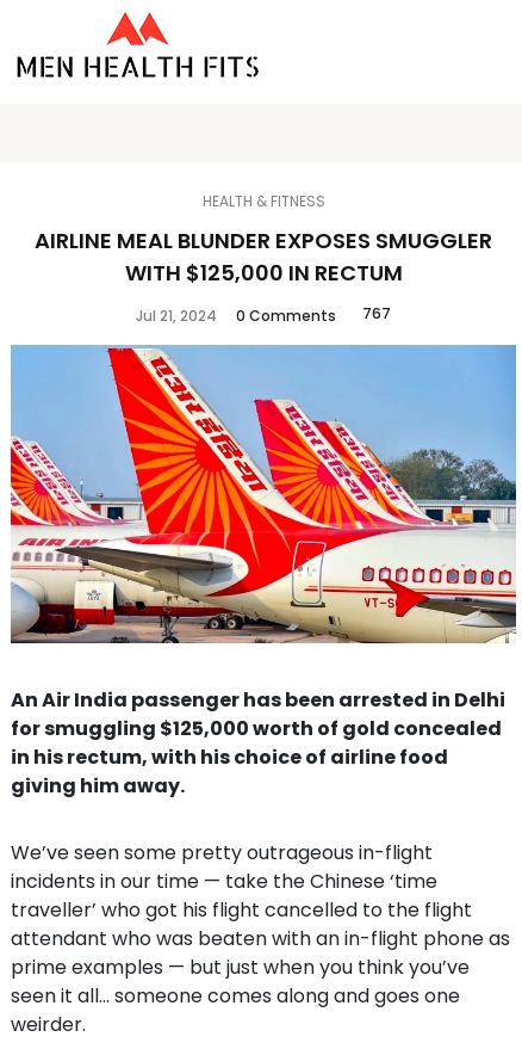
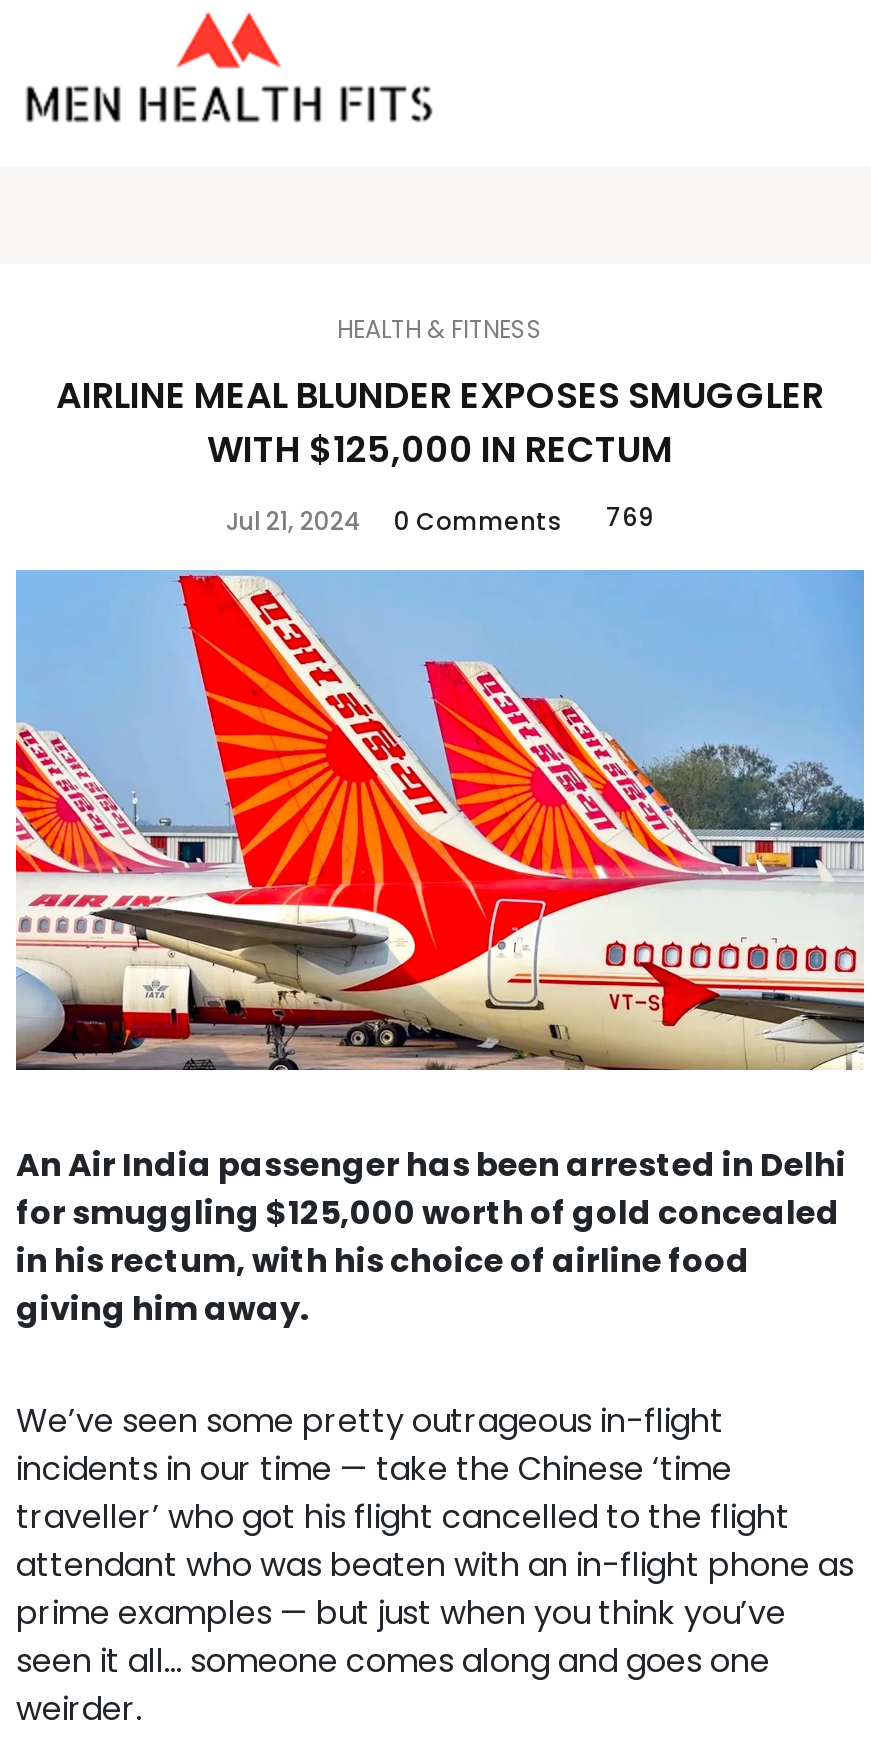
- Jul 21, 2024 0 Comments 767
+ Jul 21, 2024 0 Comments 769
